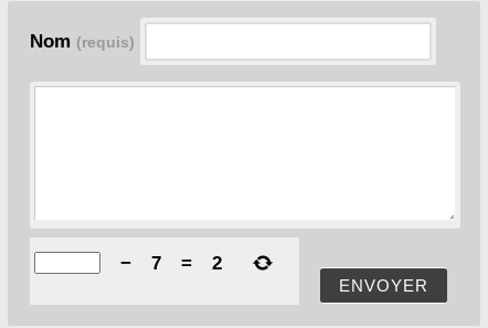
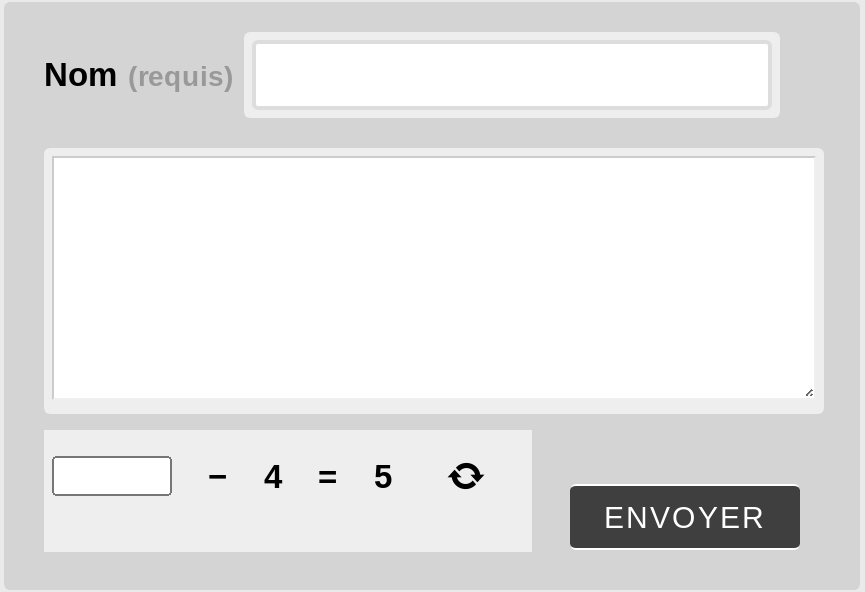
- 7
+ 4

- 2
+ 5
